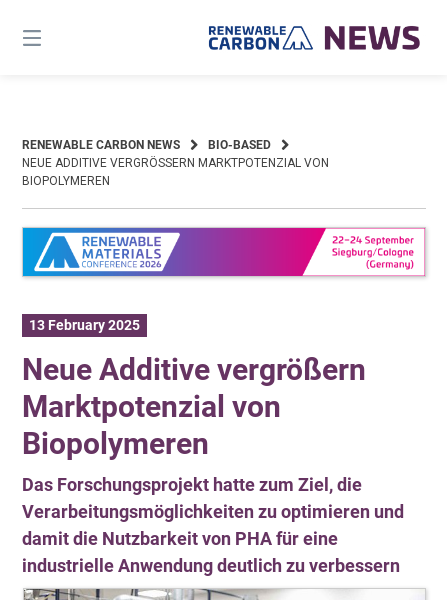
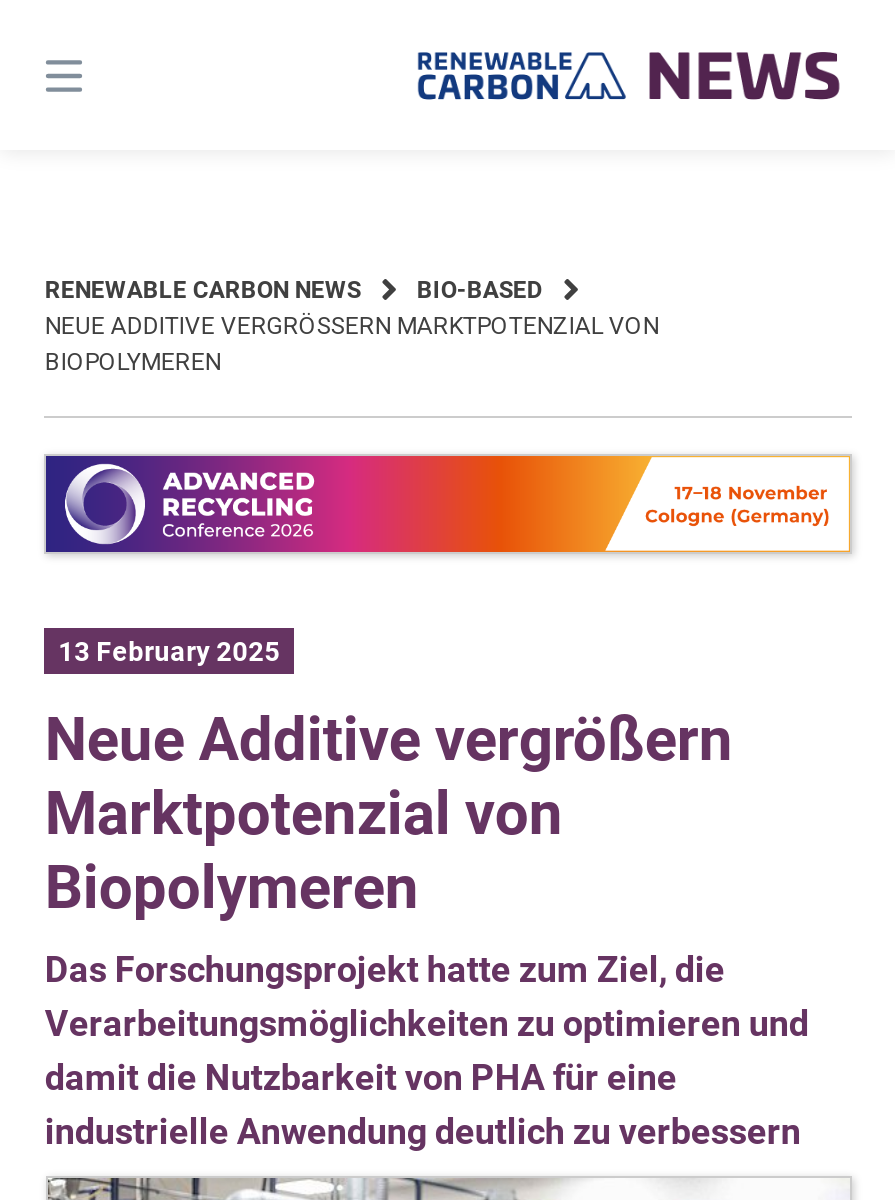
- [image]
+ [image]
